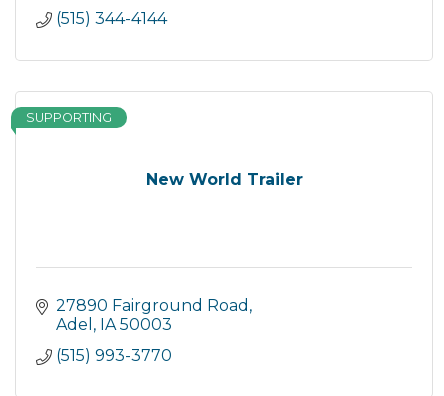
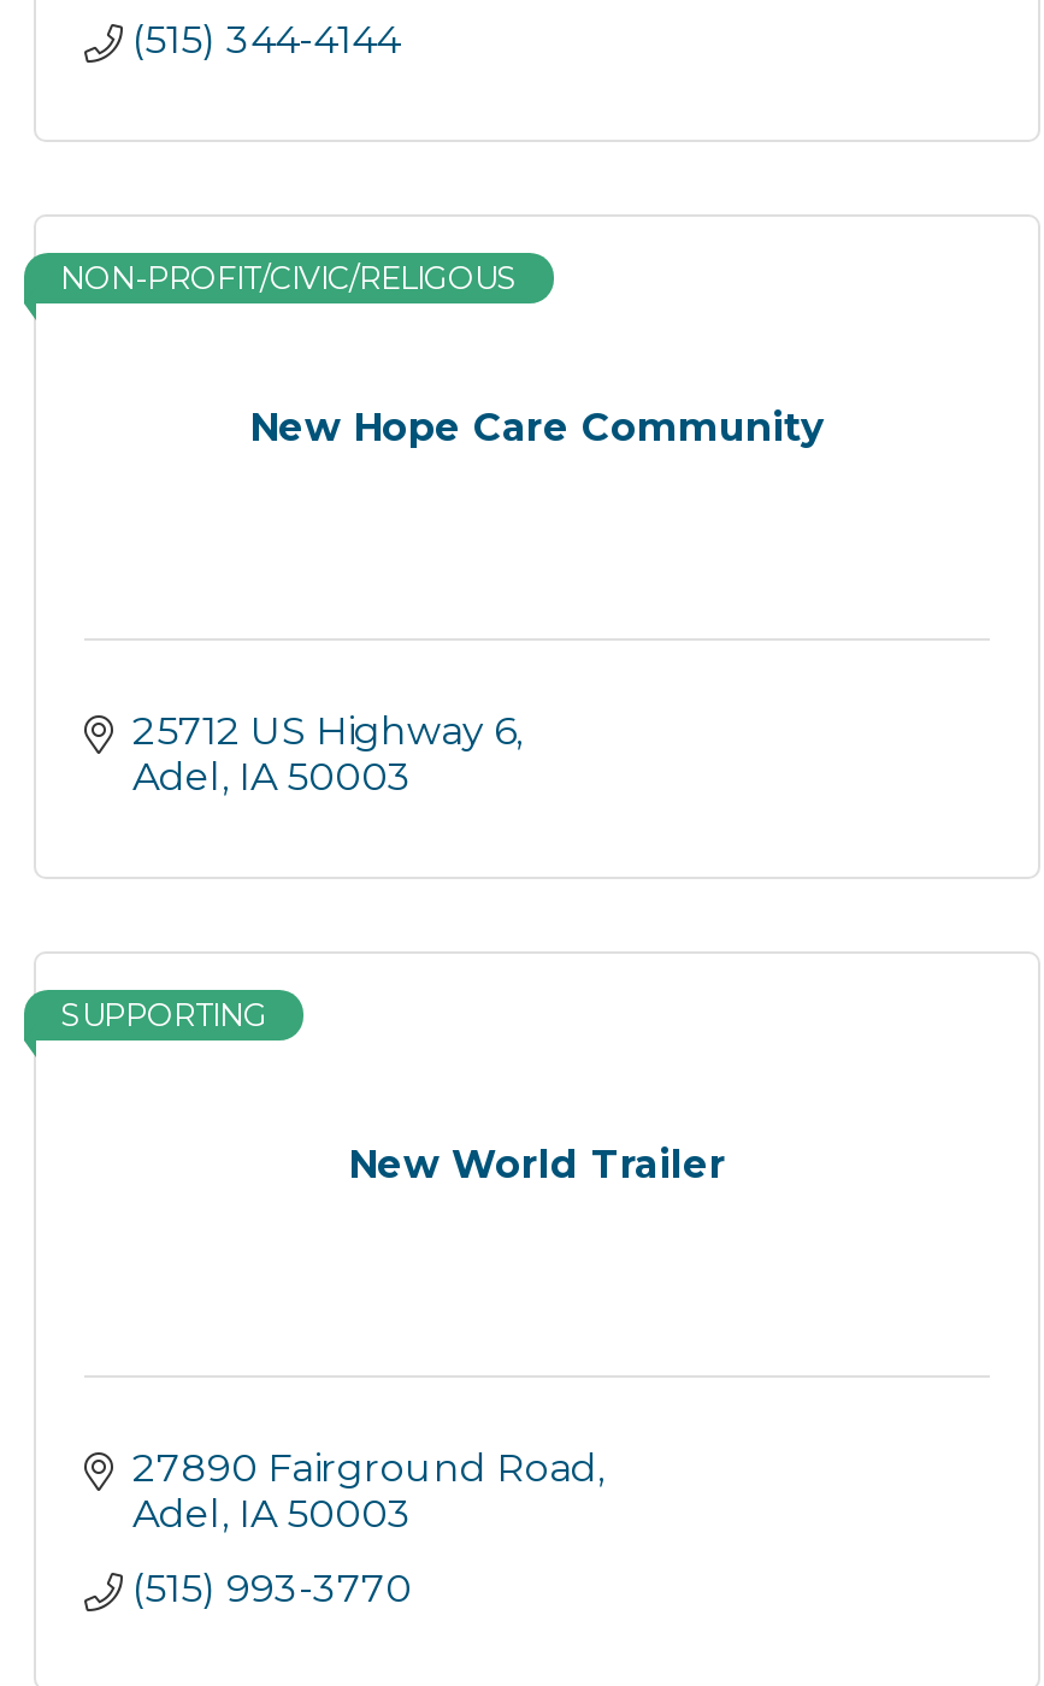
+ NON-PROFIT/CIVIC/RELIGOUS

+ 25712 US Highway 6
+ Adel IA 50003

+ New Hope Care Community
